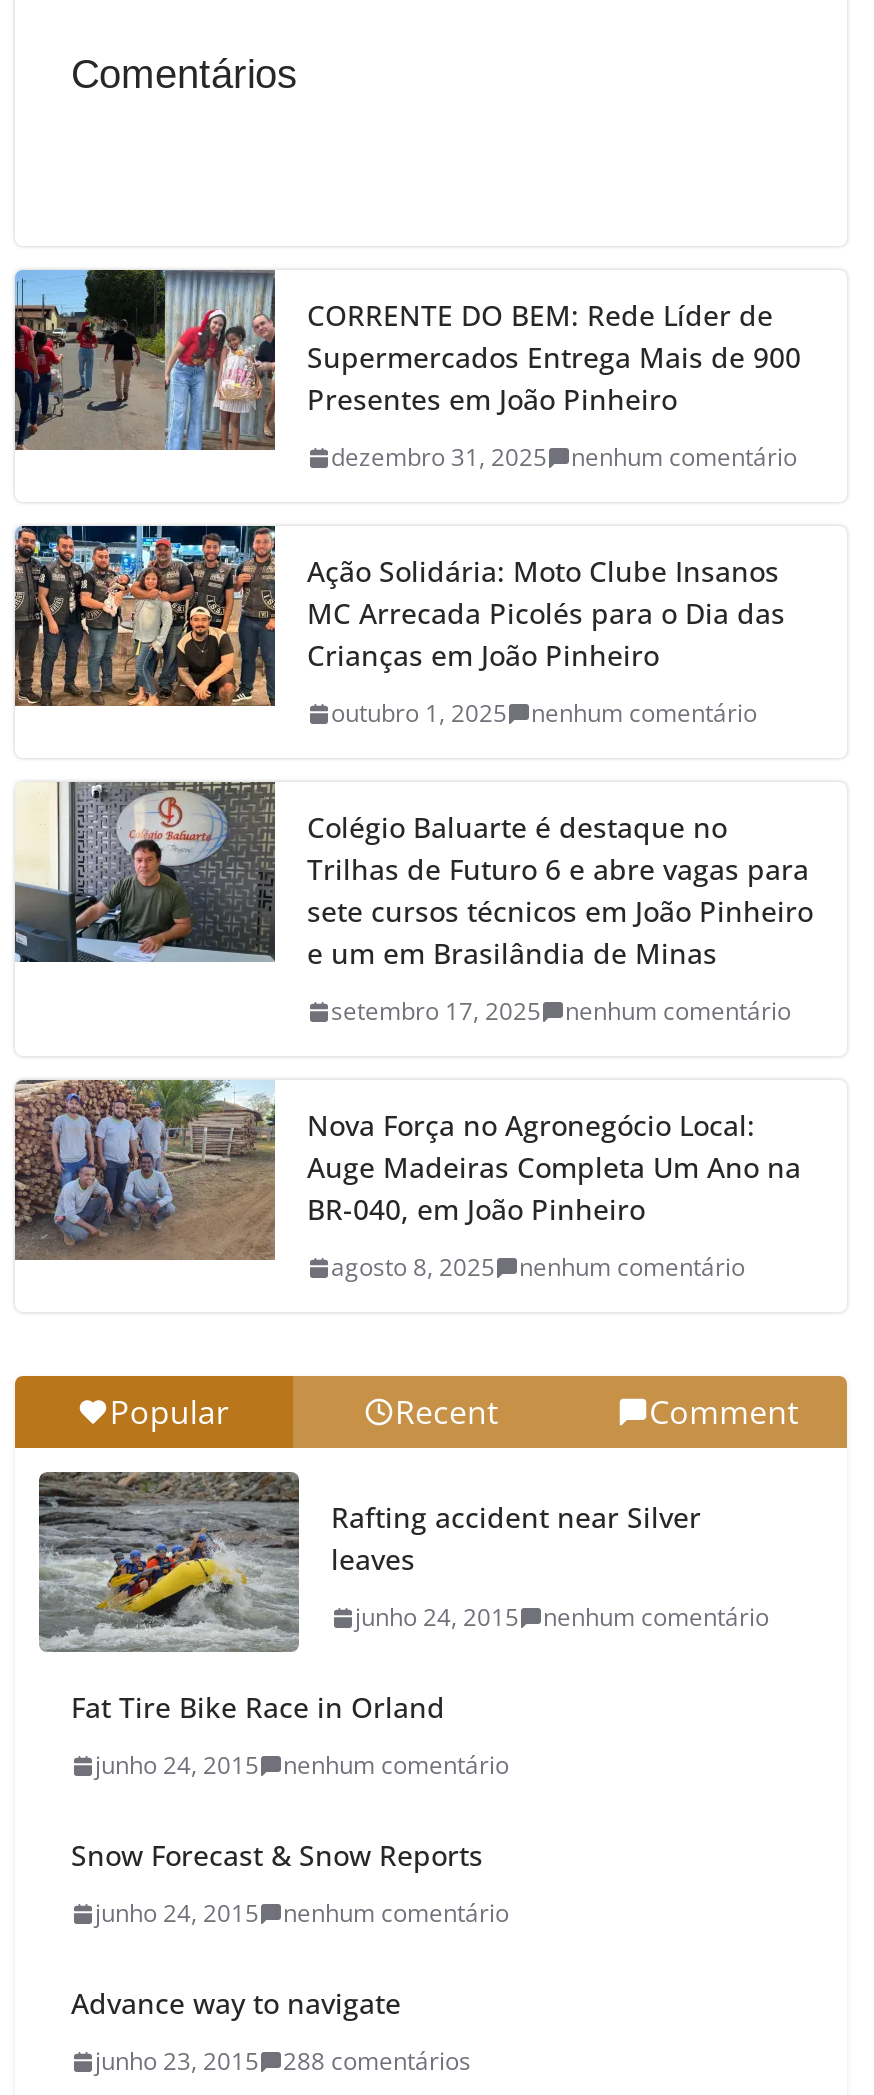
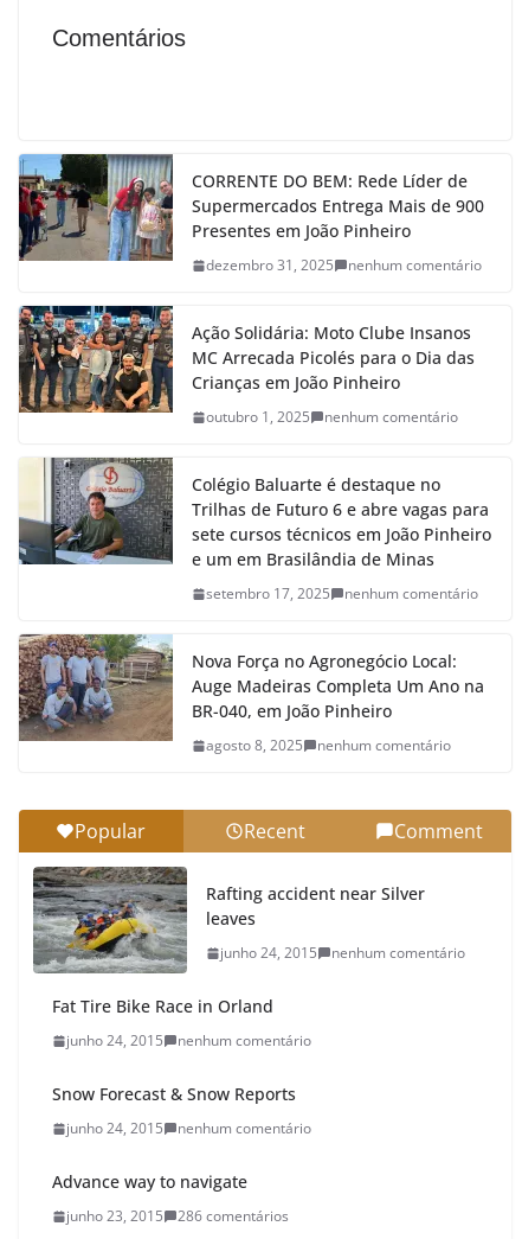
- junho 23, 2015 288 comentários
+ junho 23, 2015 286 comentários
